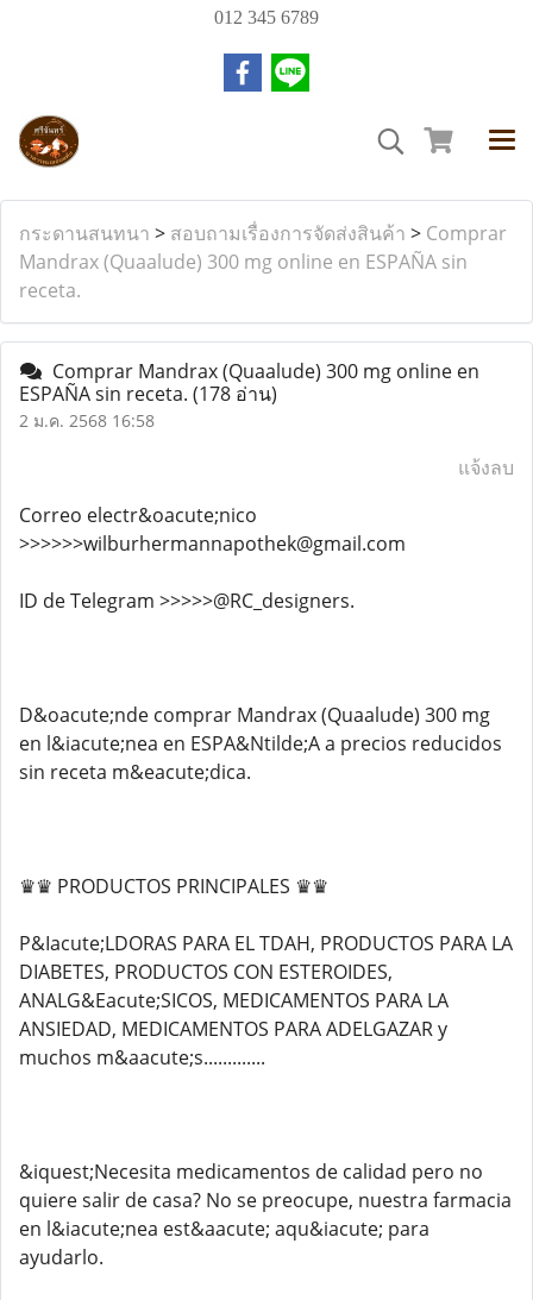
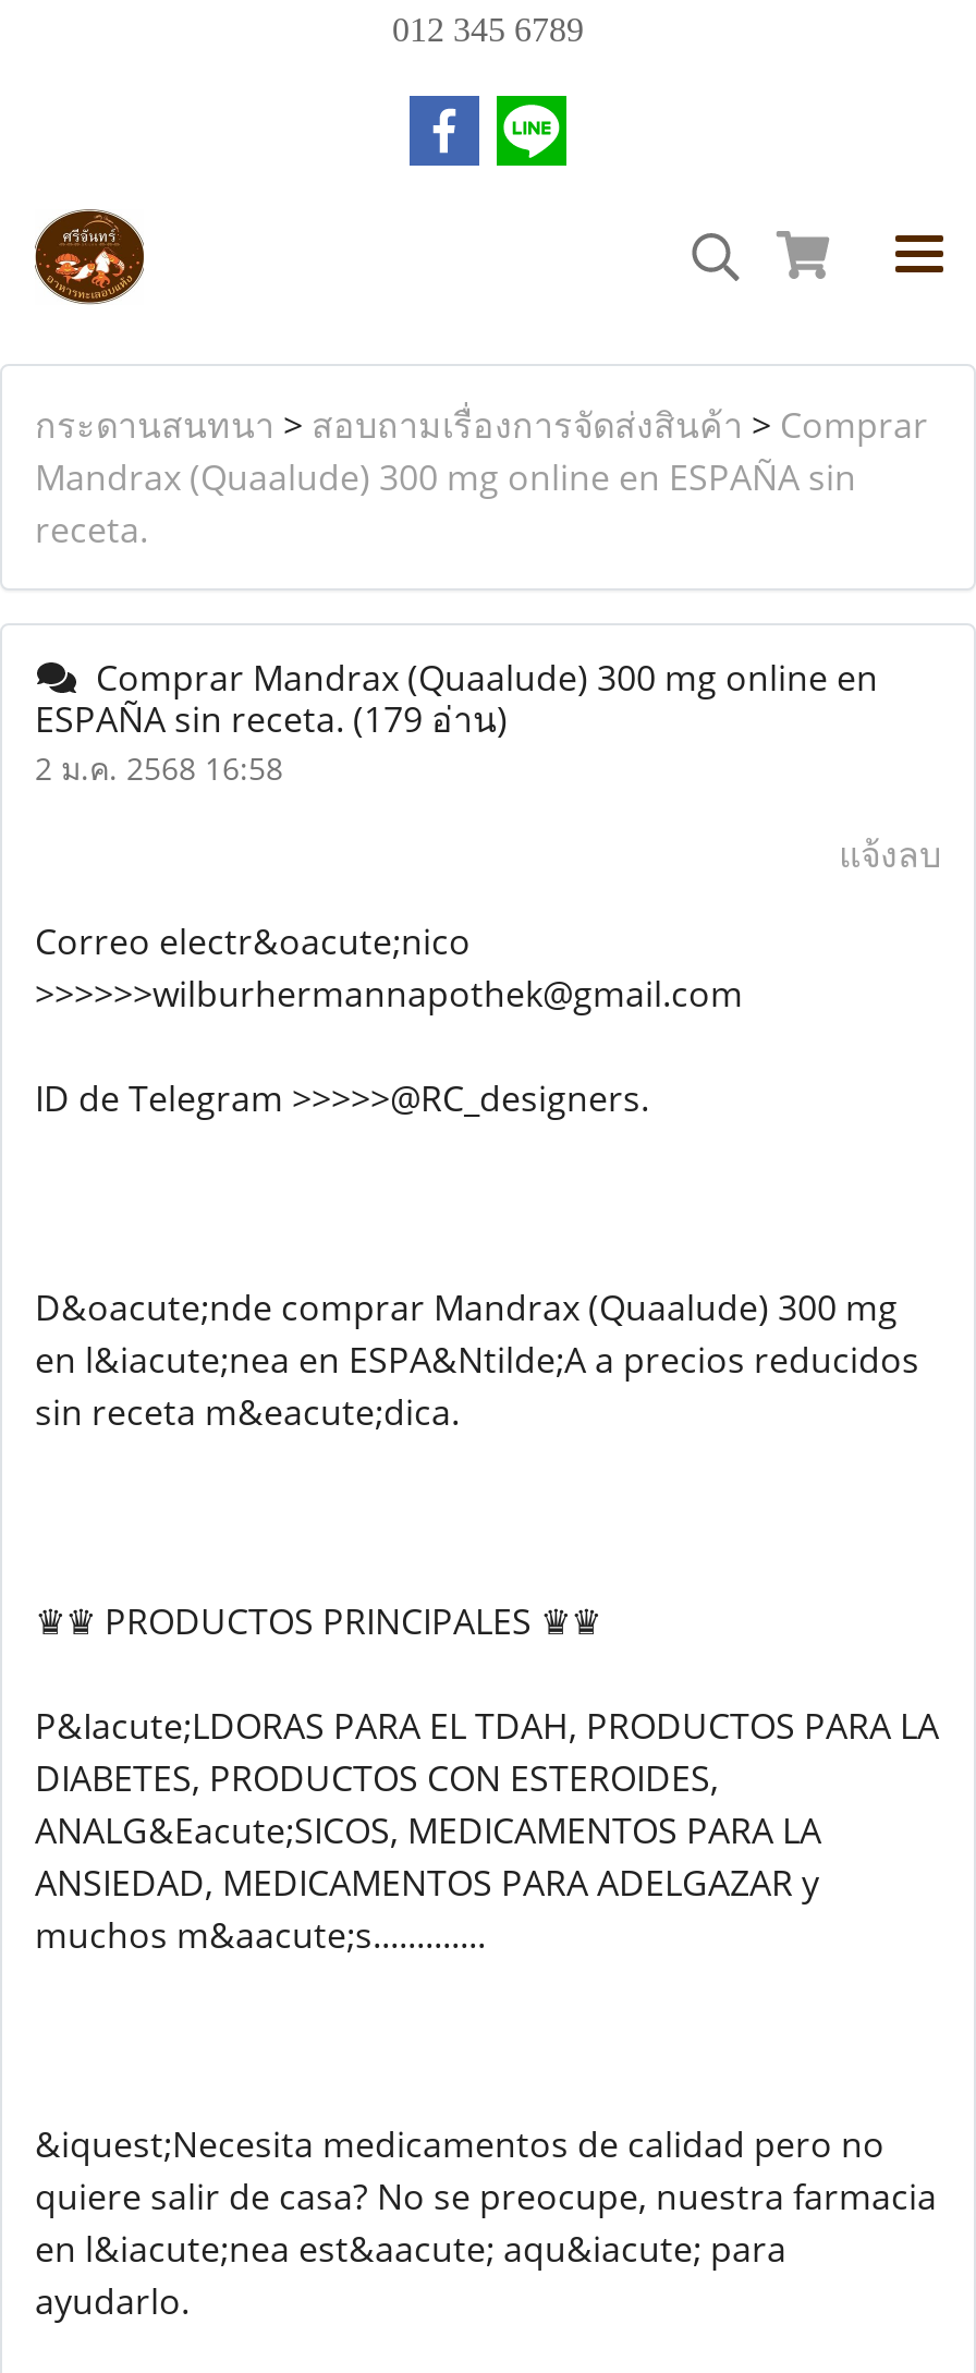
- ESPAÑA sin receta. (178 อ่าน)
+ ESPAÑA sin receta. (179 อ่าน)
